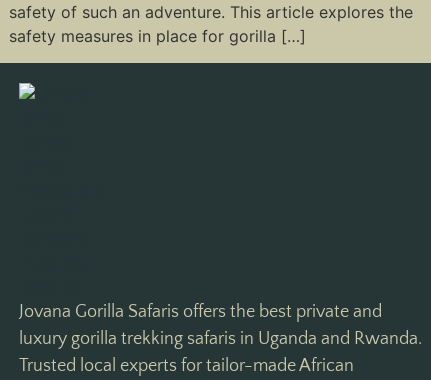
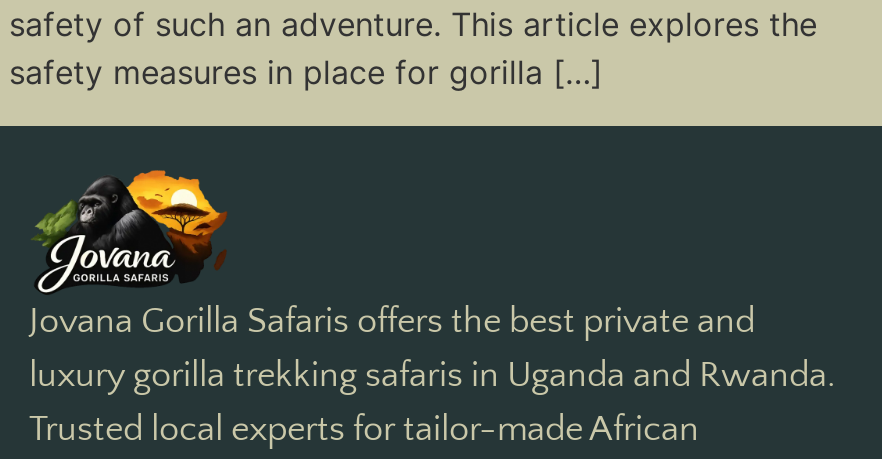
+ [image]
